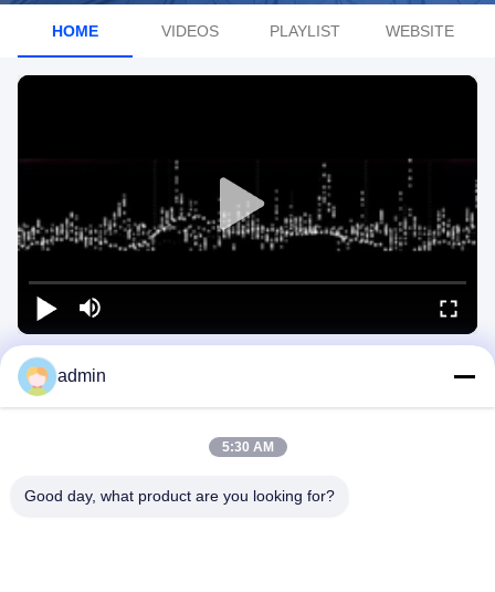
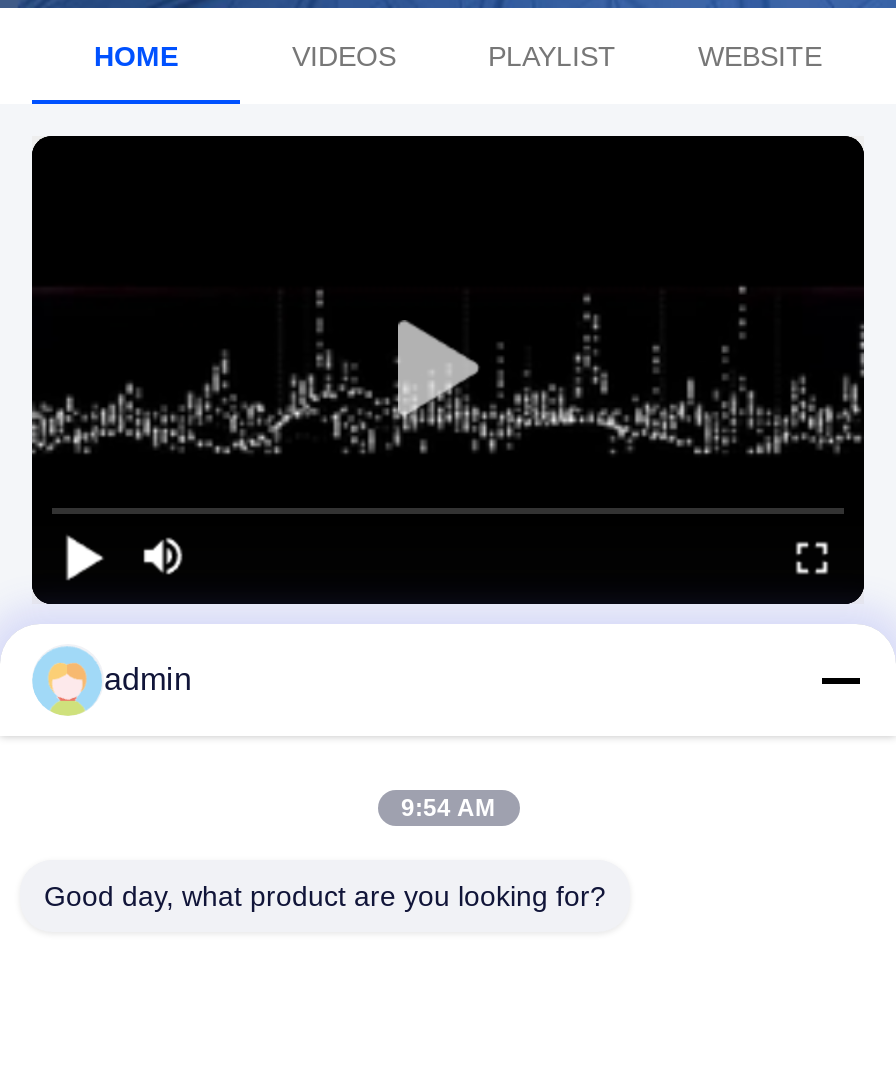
- 5:30 AM
+ 9:54 AM
